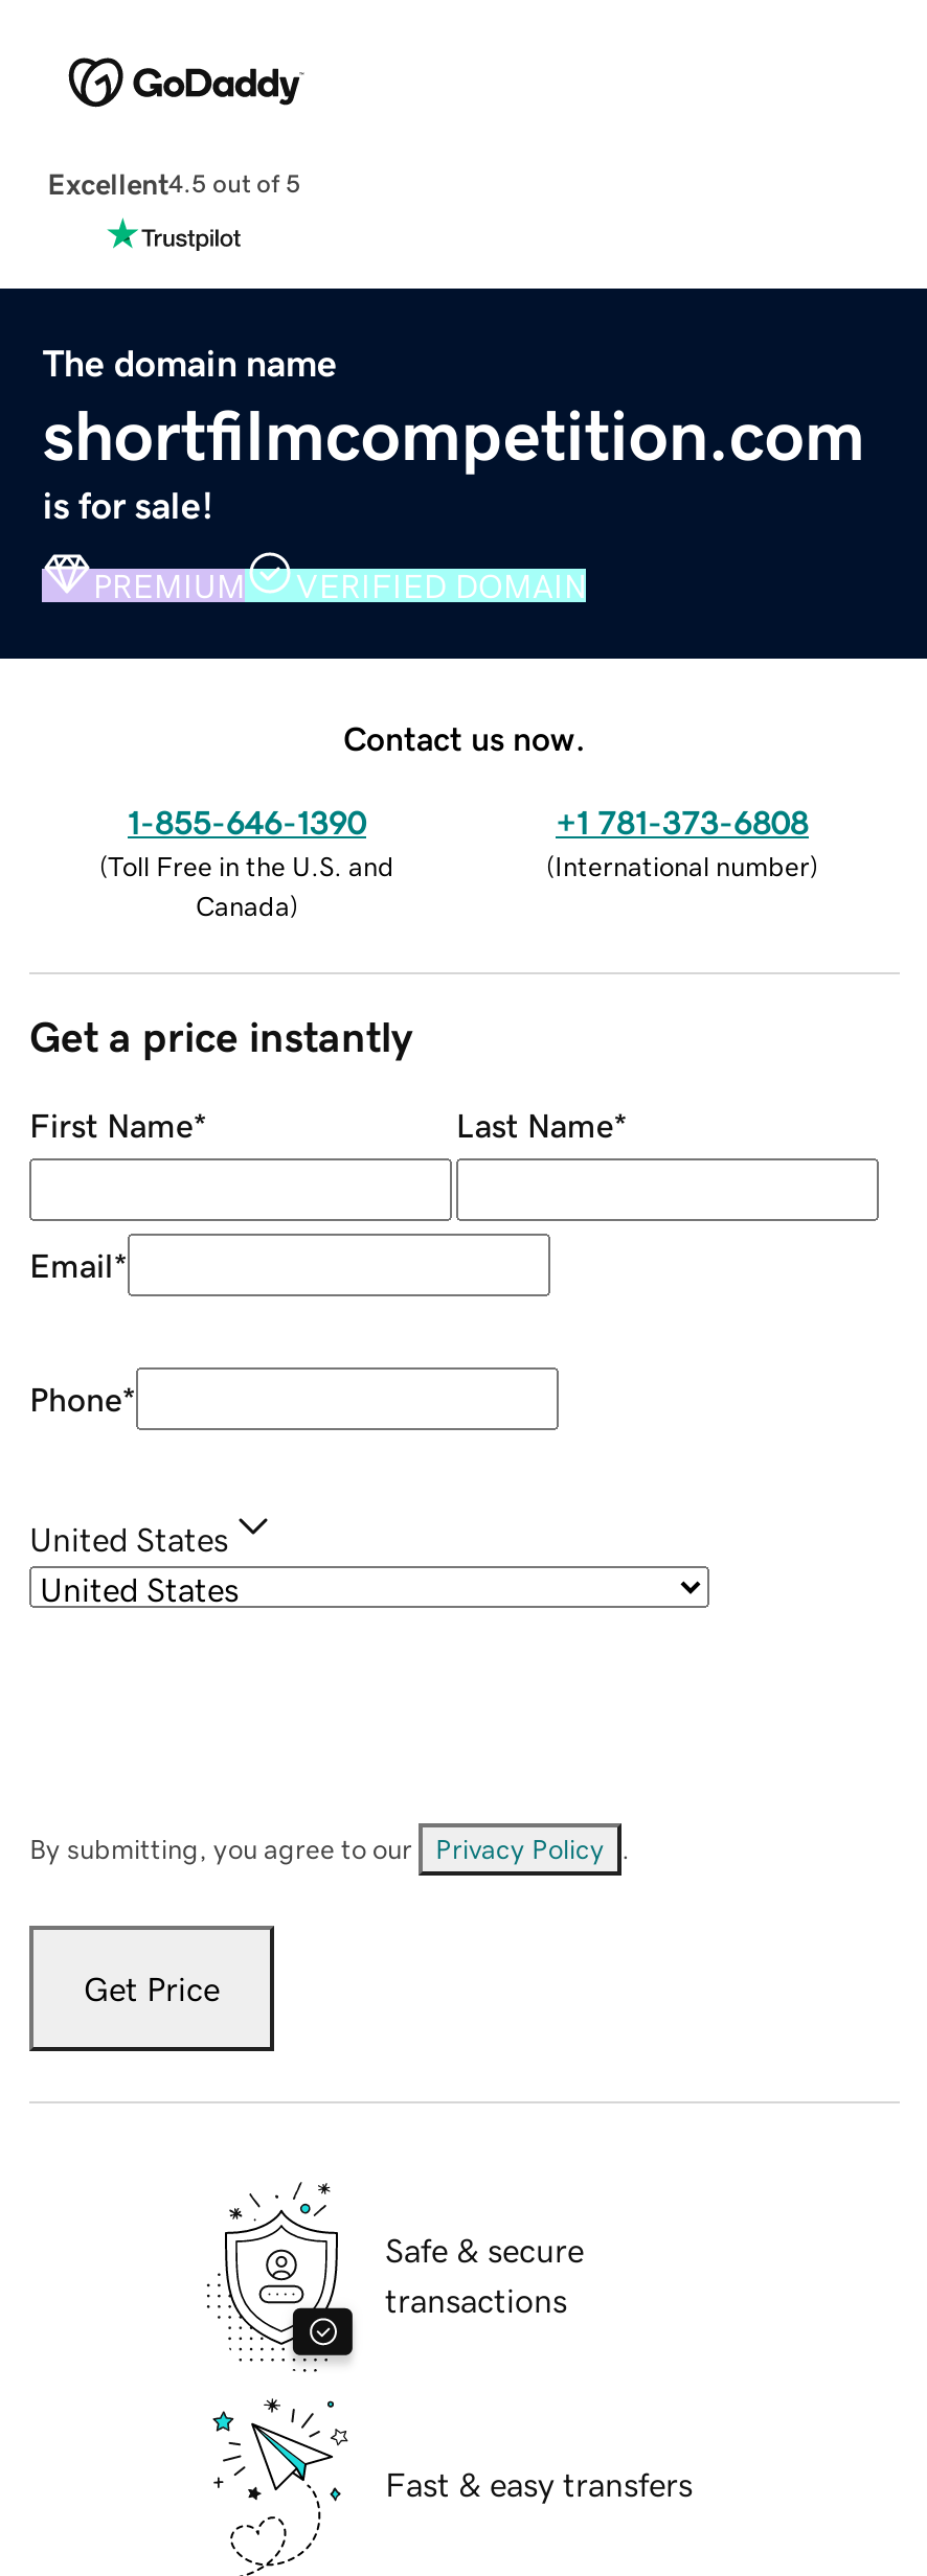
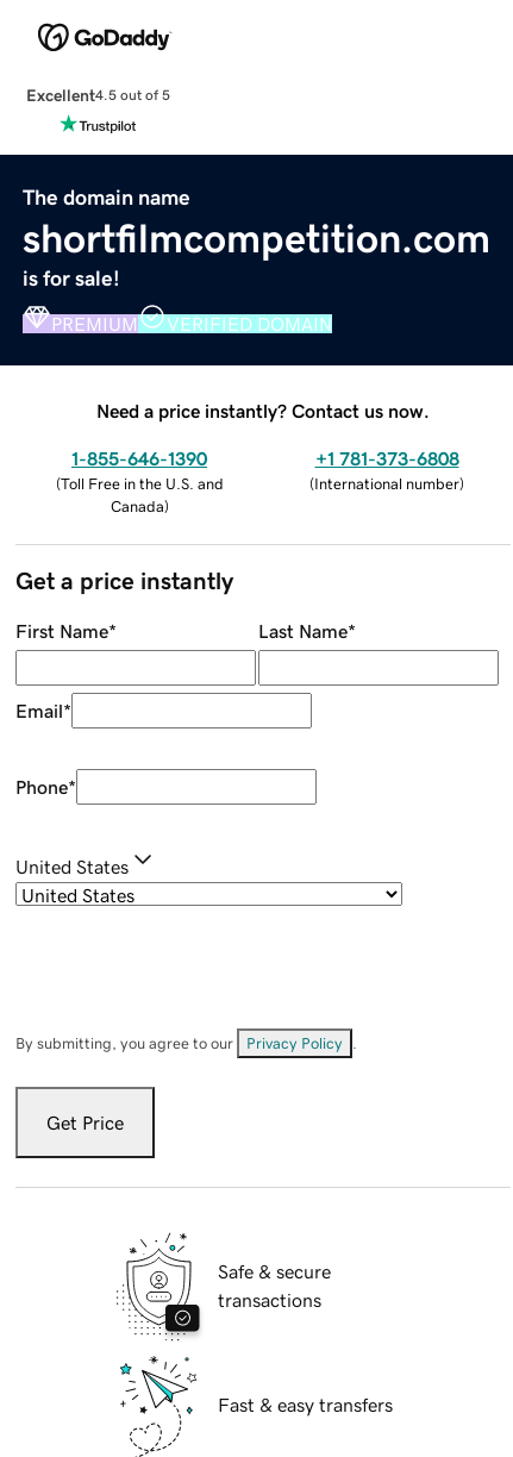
- Contact us now.
+ Need a price instantly? Contact us now.
